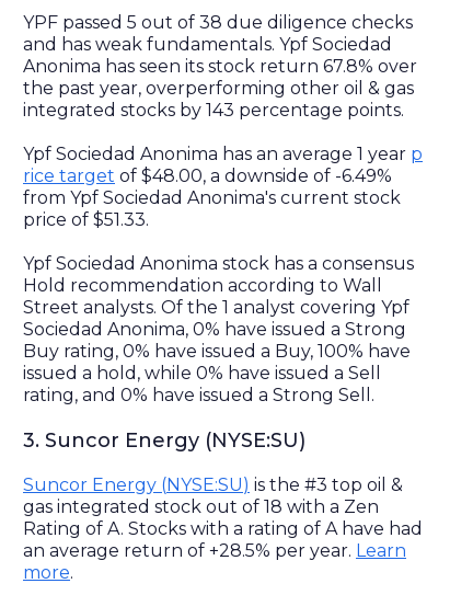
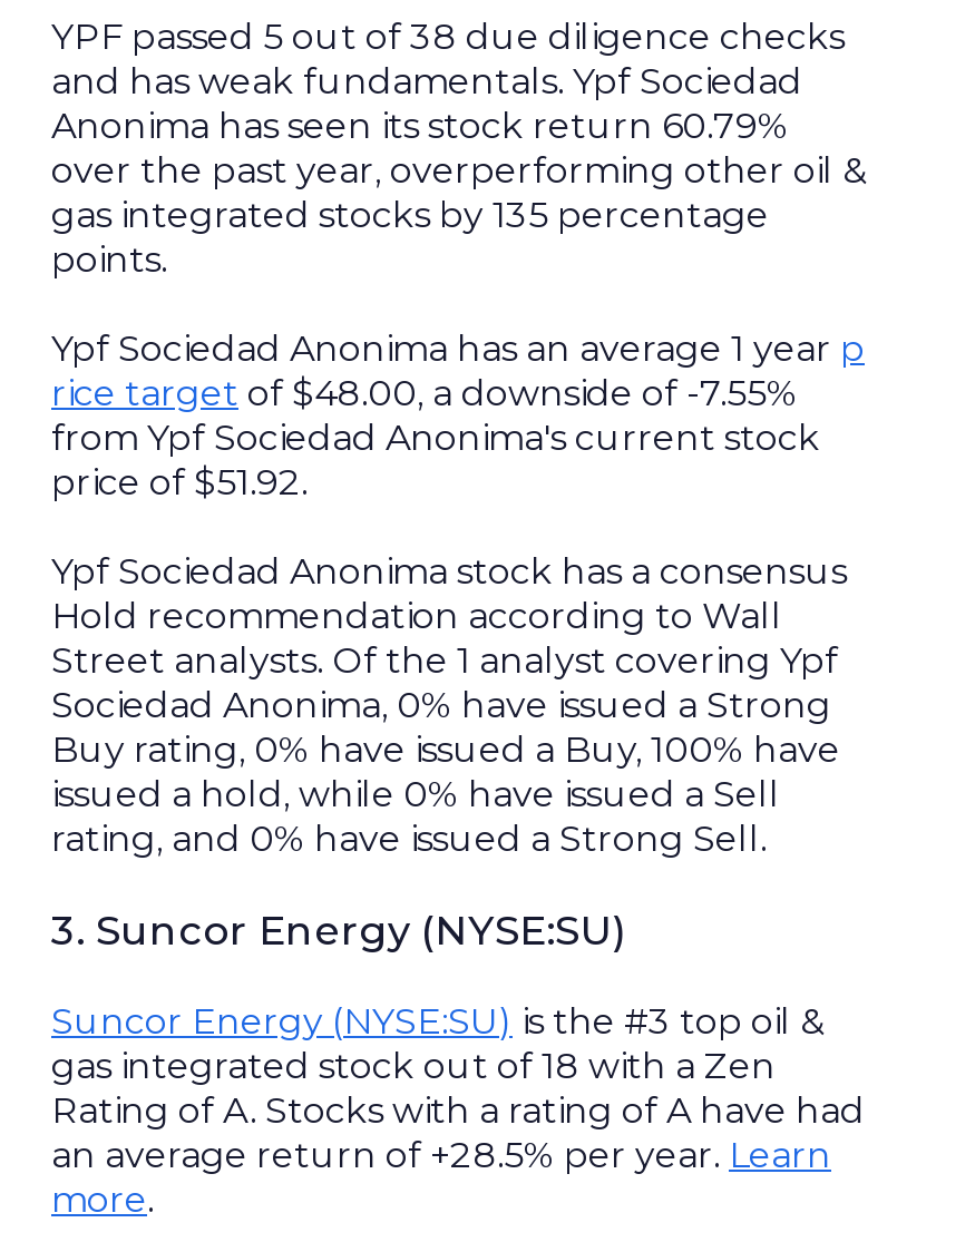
- Anonima has seen its stock return 67.8% over
- the past year, overperforming other oil & gas
- integrated stocks by 143 percentage points.
+ Anonima has seen its stock return 60.79%
+ over the past year, overperforming other oil &
+ gas integrated stocks by 135 percentage
+ points.

- rice target of $48.00, a downside of -6.49%
+ rice target of $48.00, a downside of -7.55%

- price of $51.33.
+ price of $51.92.
